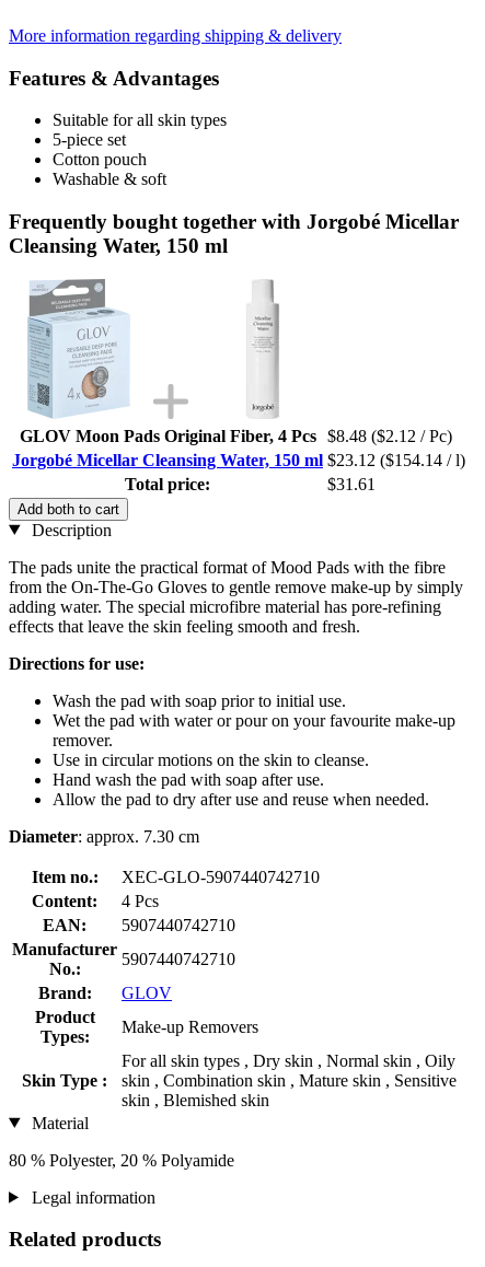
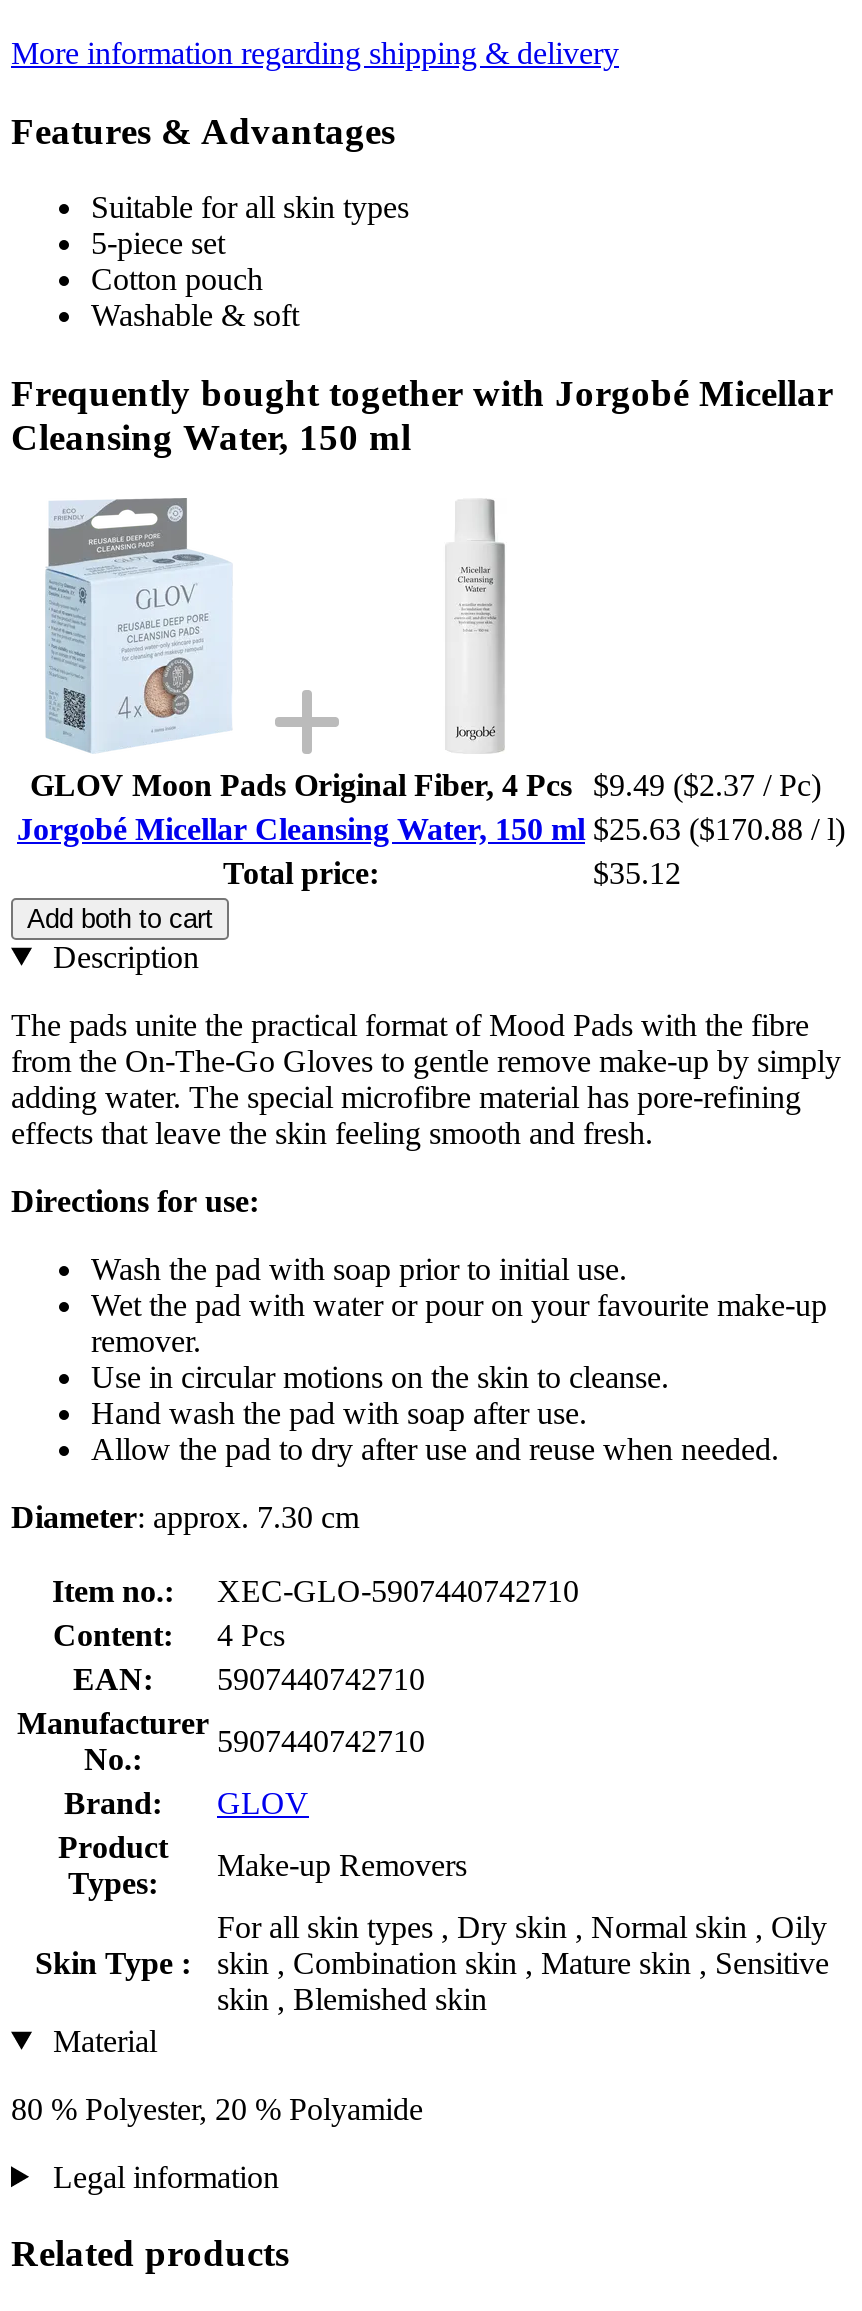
- GLOV Moon Pads Original Fiber, 4 Pcs $8.48 ($2.12 / Pc)
+ GLOV Moon Pads Original Fiber, 4 Pcs $9.49 ($2.37 / Pc)

- Jorgobé Micellar Cleansing Water, 150 ml $23.12 ($154.14 / l)
+ Jorgobé Micellar Cleansing Water, 150 ml $25.63 ($170.88 / l)

- $31.61
+ $35.12
